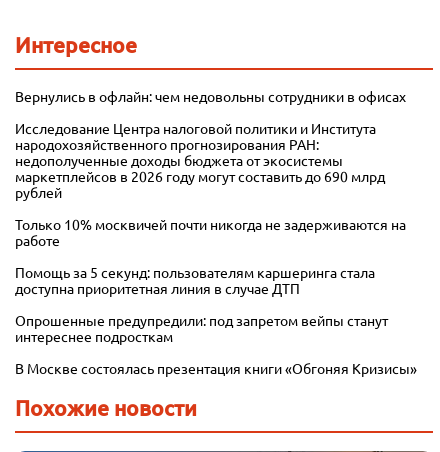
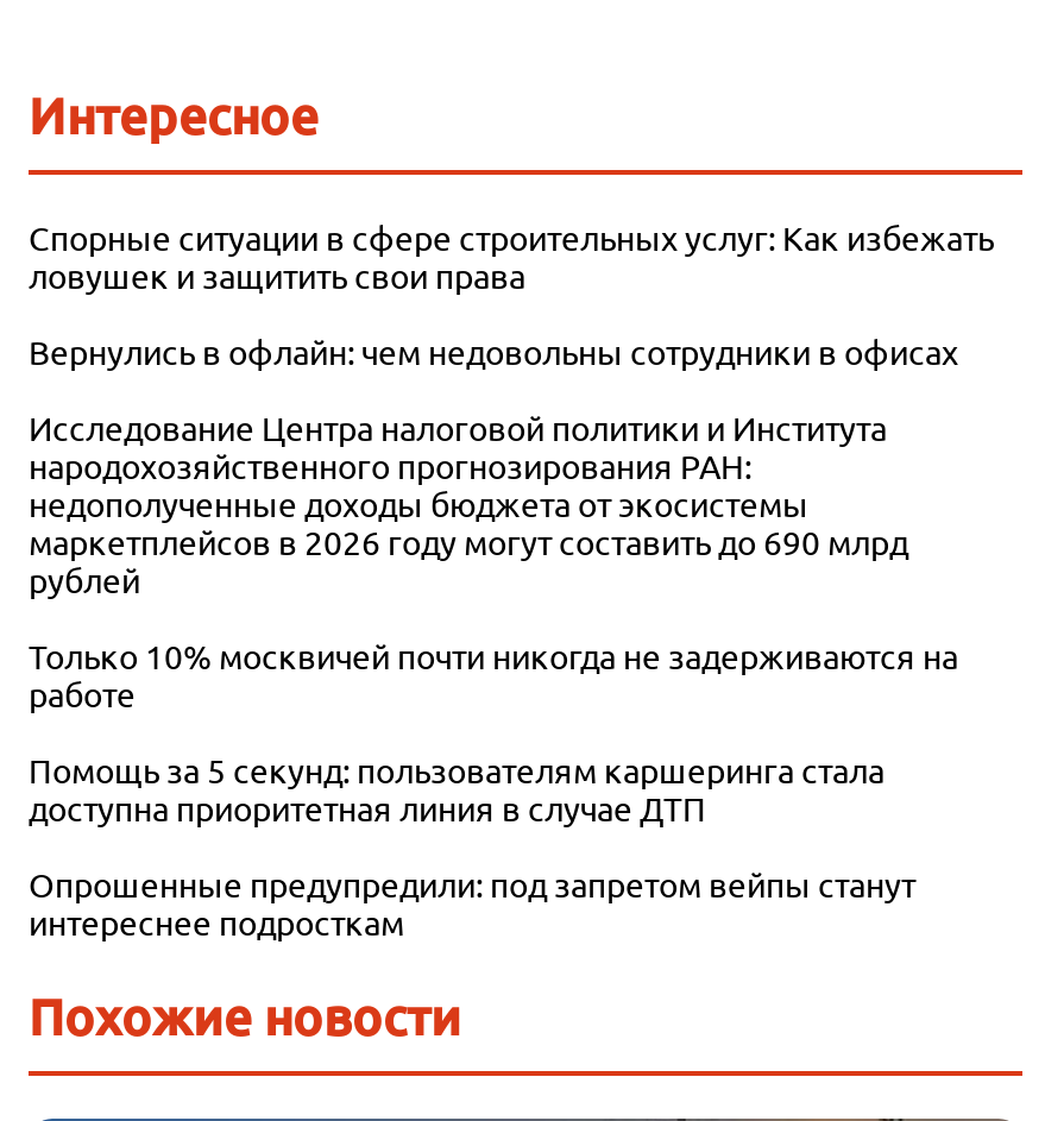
+ Спорные ситуации в сфере строительных услуг: Как избежать
+ ловушек и защитить свои права

moved down: Вернулись в офлайн: чем недовольны сотрудники в офисах | Исследование Центра налоговой политики и Института | народохозяйственного прогнозирования РАН: | ... | Опрошенные предупредили: под запретом вейпы станут | интереснее подросткам

- В Москве состоялась презентация книги «Обгоняя Кризисы»
